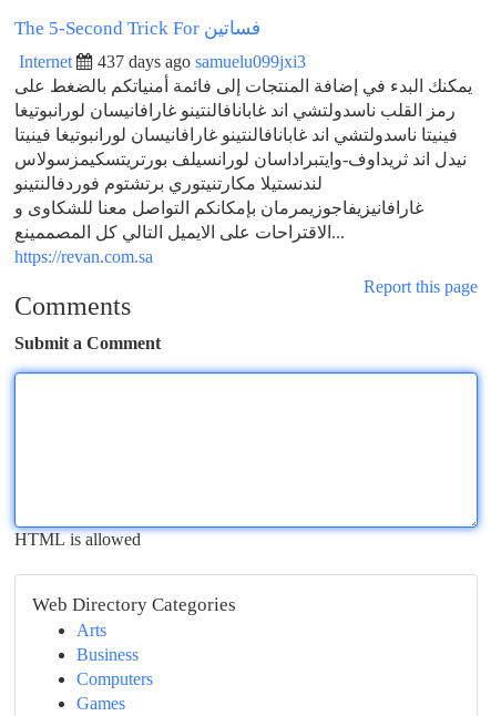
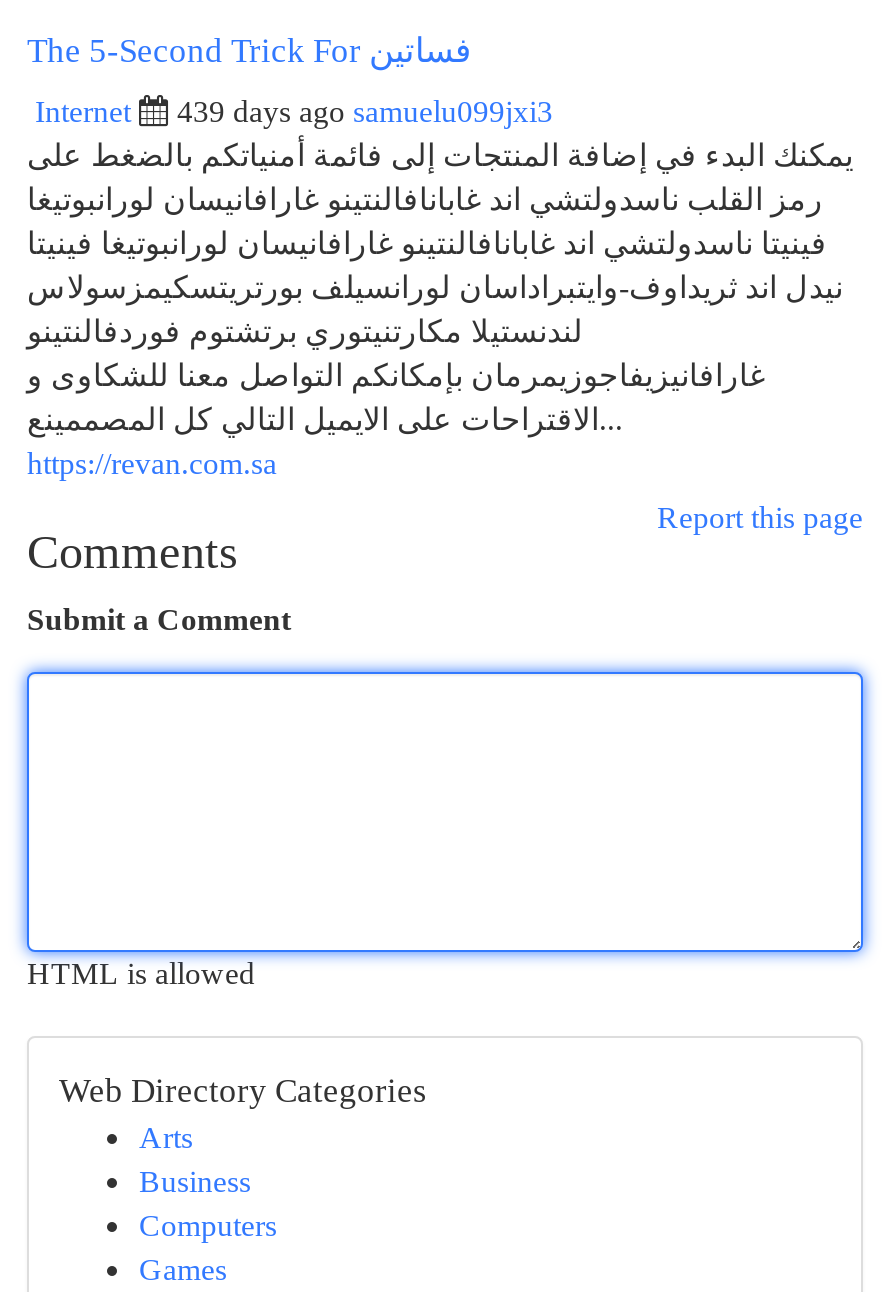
- 437 days ago samuelu099jxi3
+ 439 days ago samuelu099jxi3
